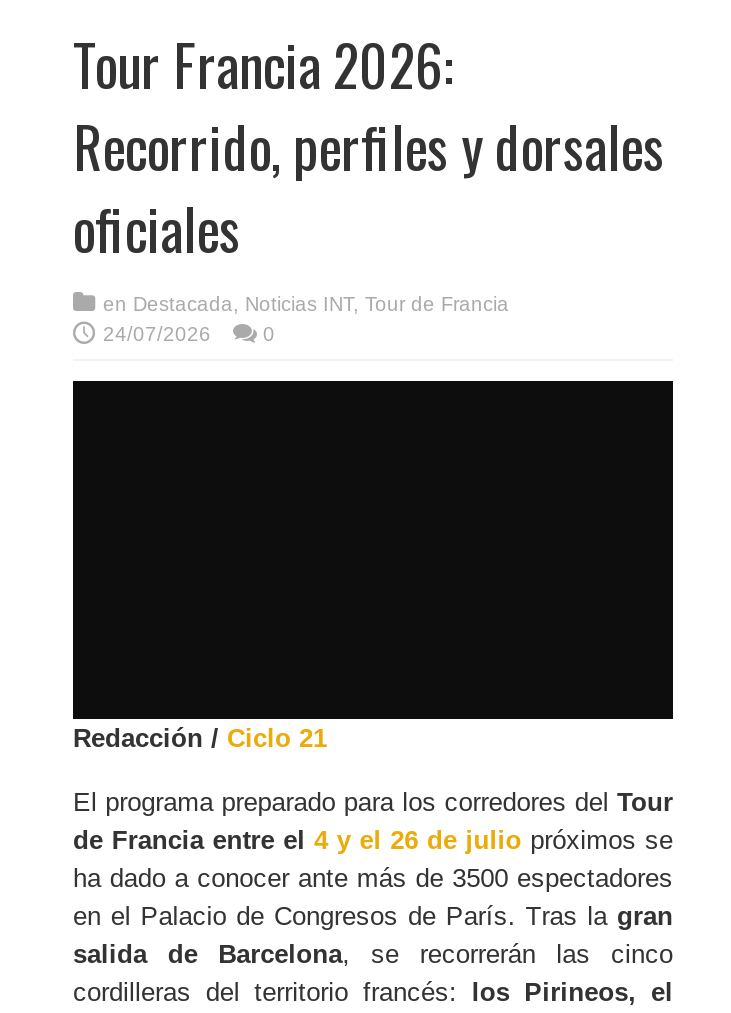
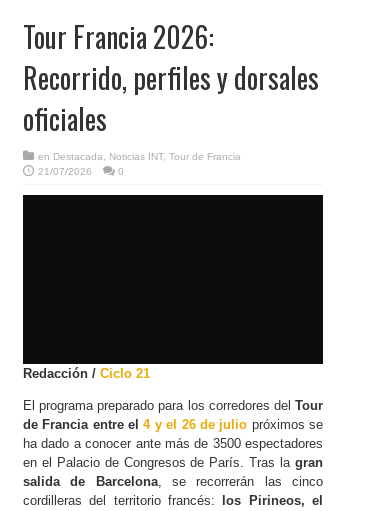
- 24/07/2026
+ 21/07/2026
